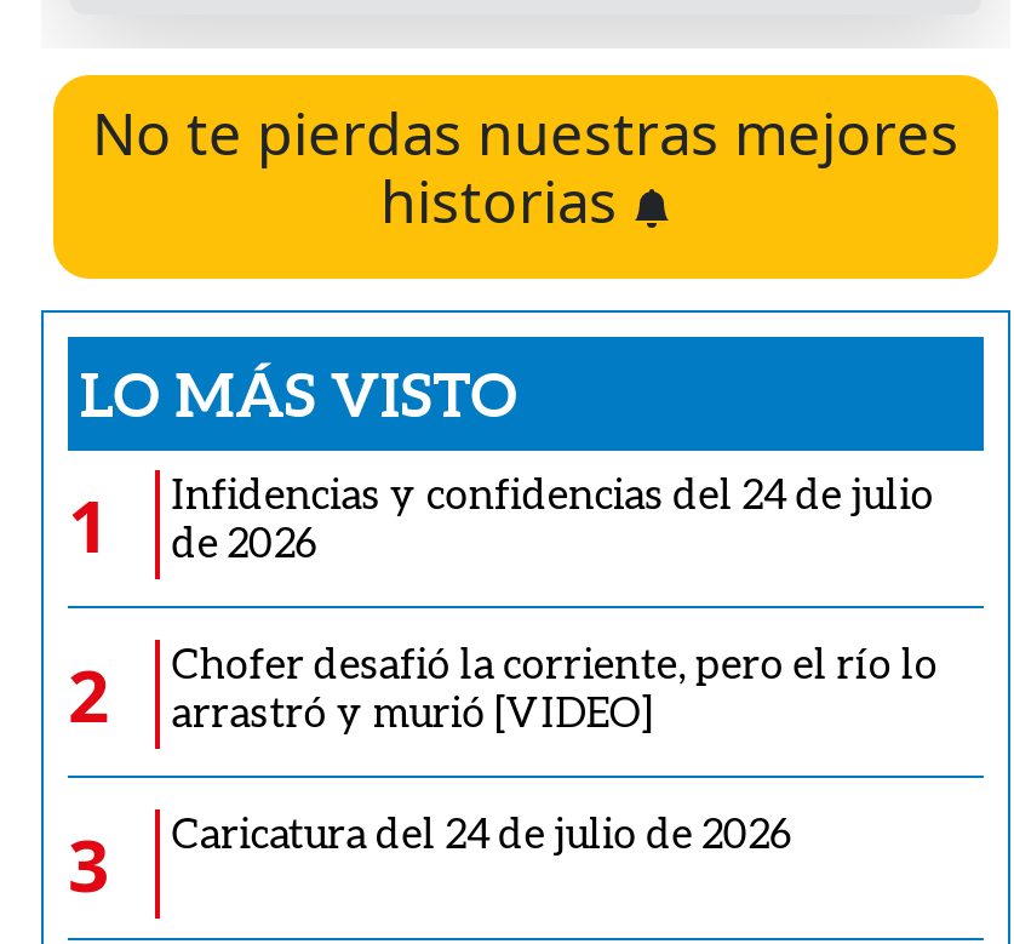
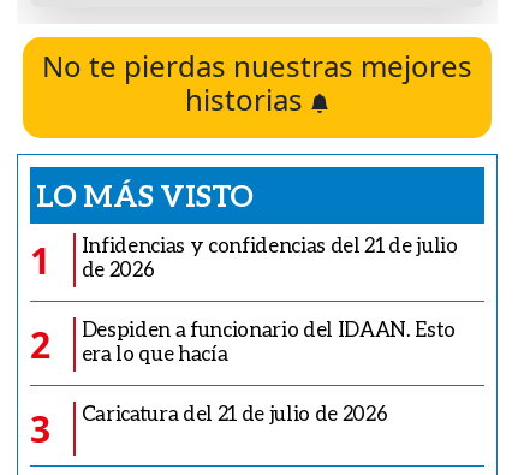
- Infidencias y confidencias del 24 de julio
+ Infidencias y confidencias del 21 de julio

- Chofer desafió la corriente, pero el río lo
- arrastró y murió [VIDEO]
+ Despiden a funcionario del IDAAN. Esto
+ era lo que hacía

- Caricatura del 24 de julio de 2026
+ Caricatura del 21 de julio de 2026
